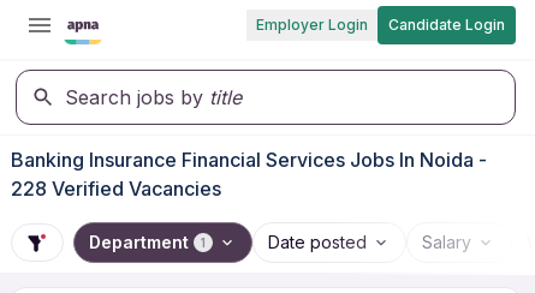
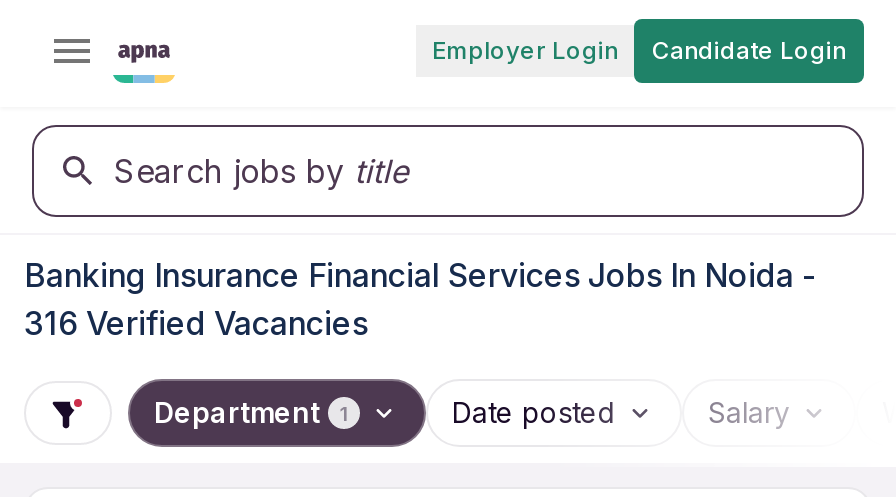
- 228 Verified Vacancies
+ 316 Verified Vacancies
